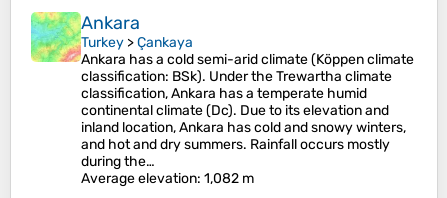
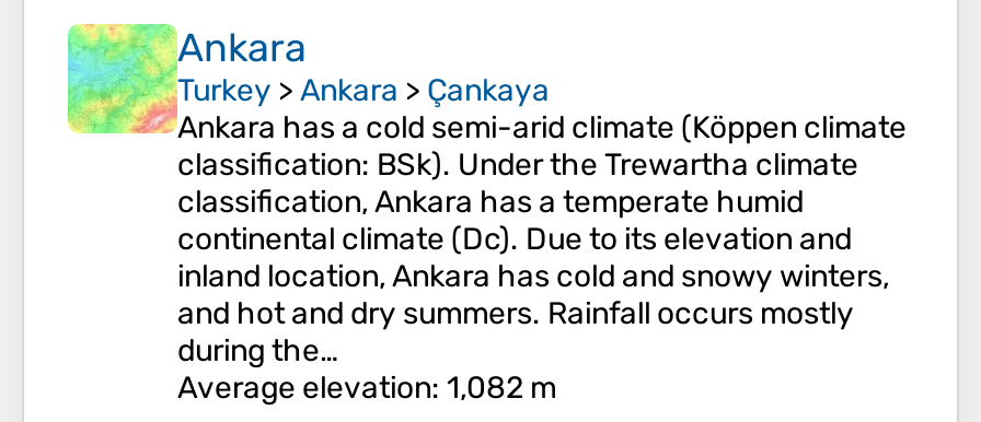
- Turkey > Çankaya
+ Turkey > Ankara > Çankaya
